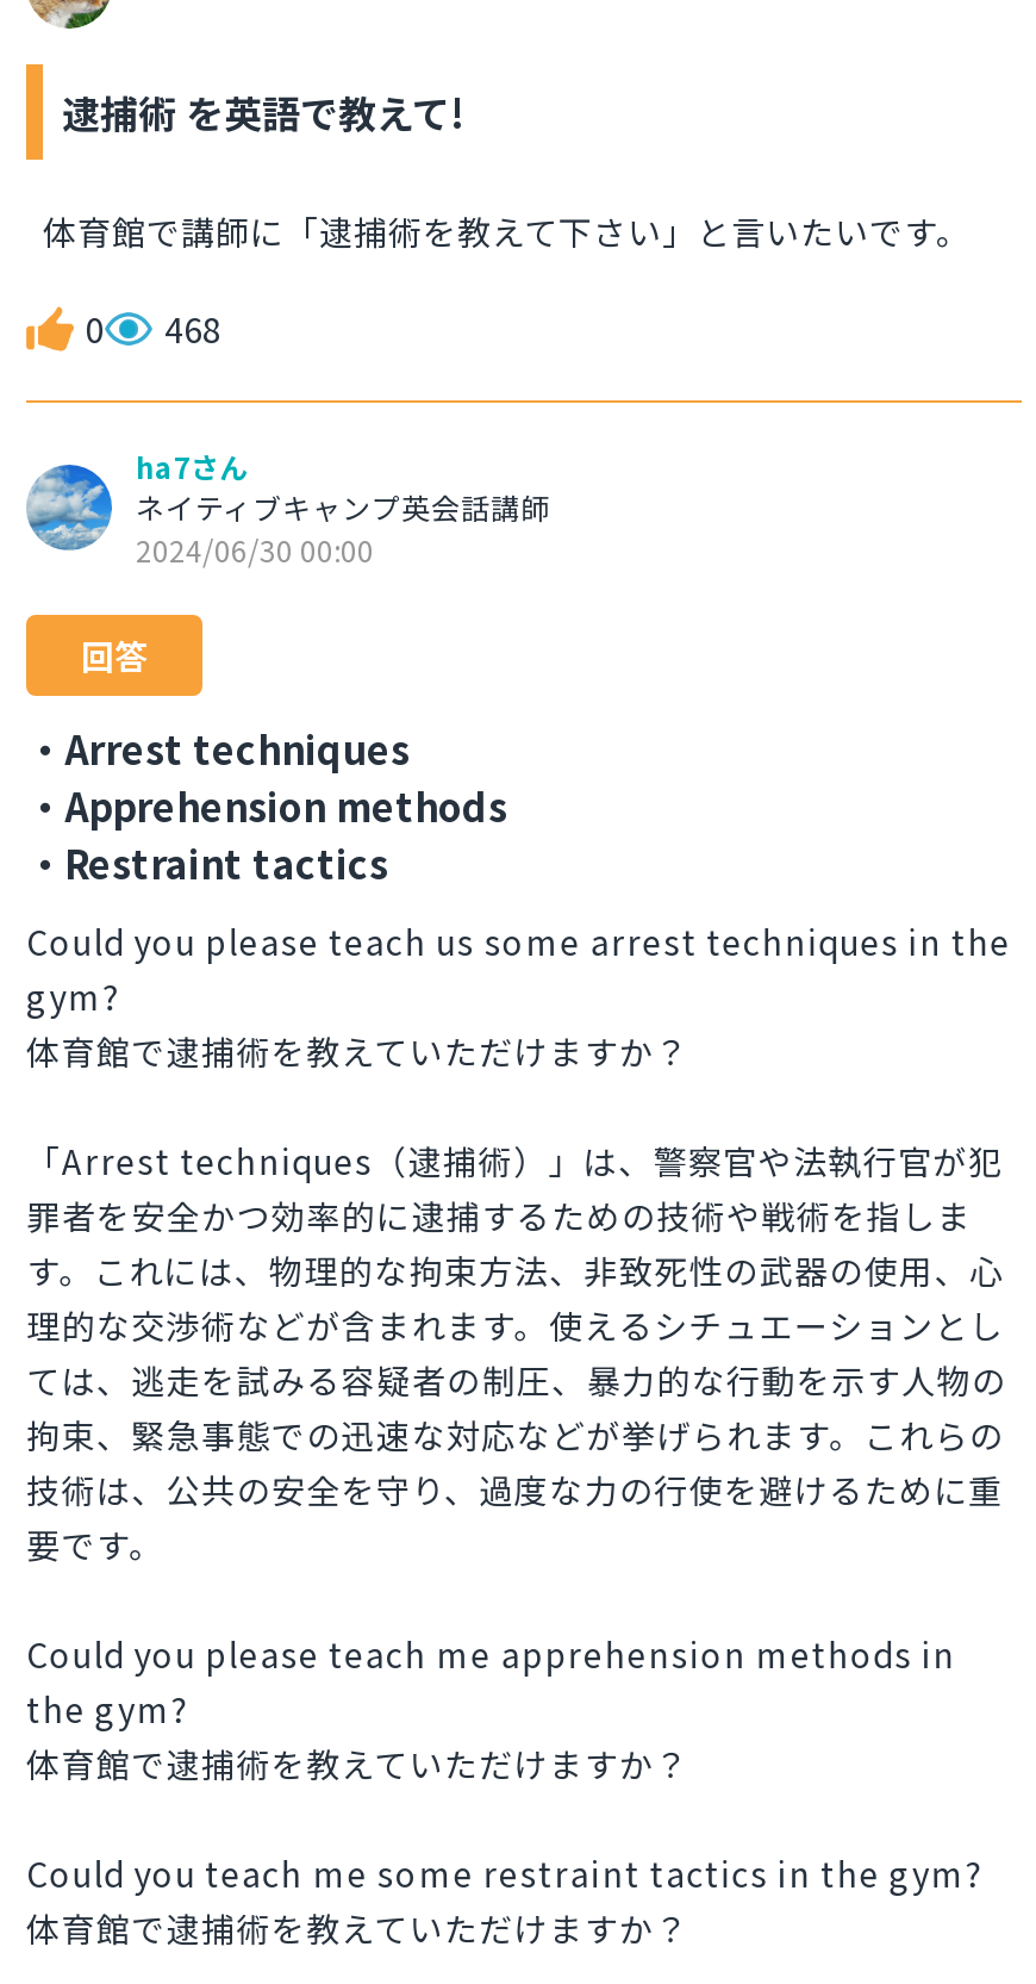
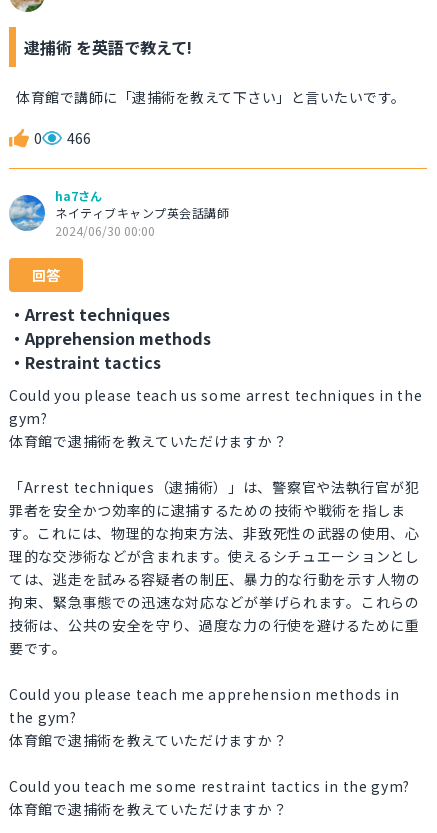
- 0 468
+ 0 466
